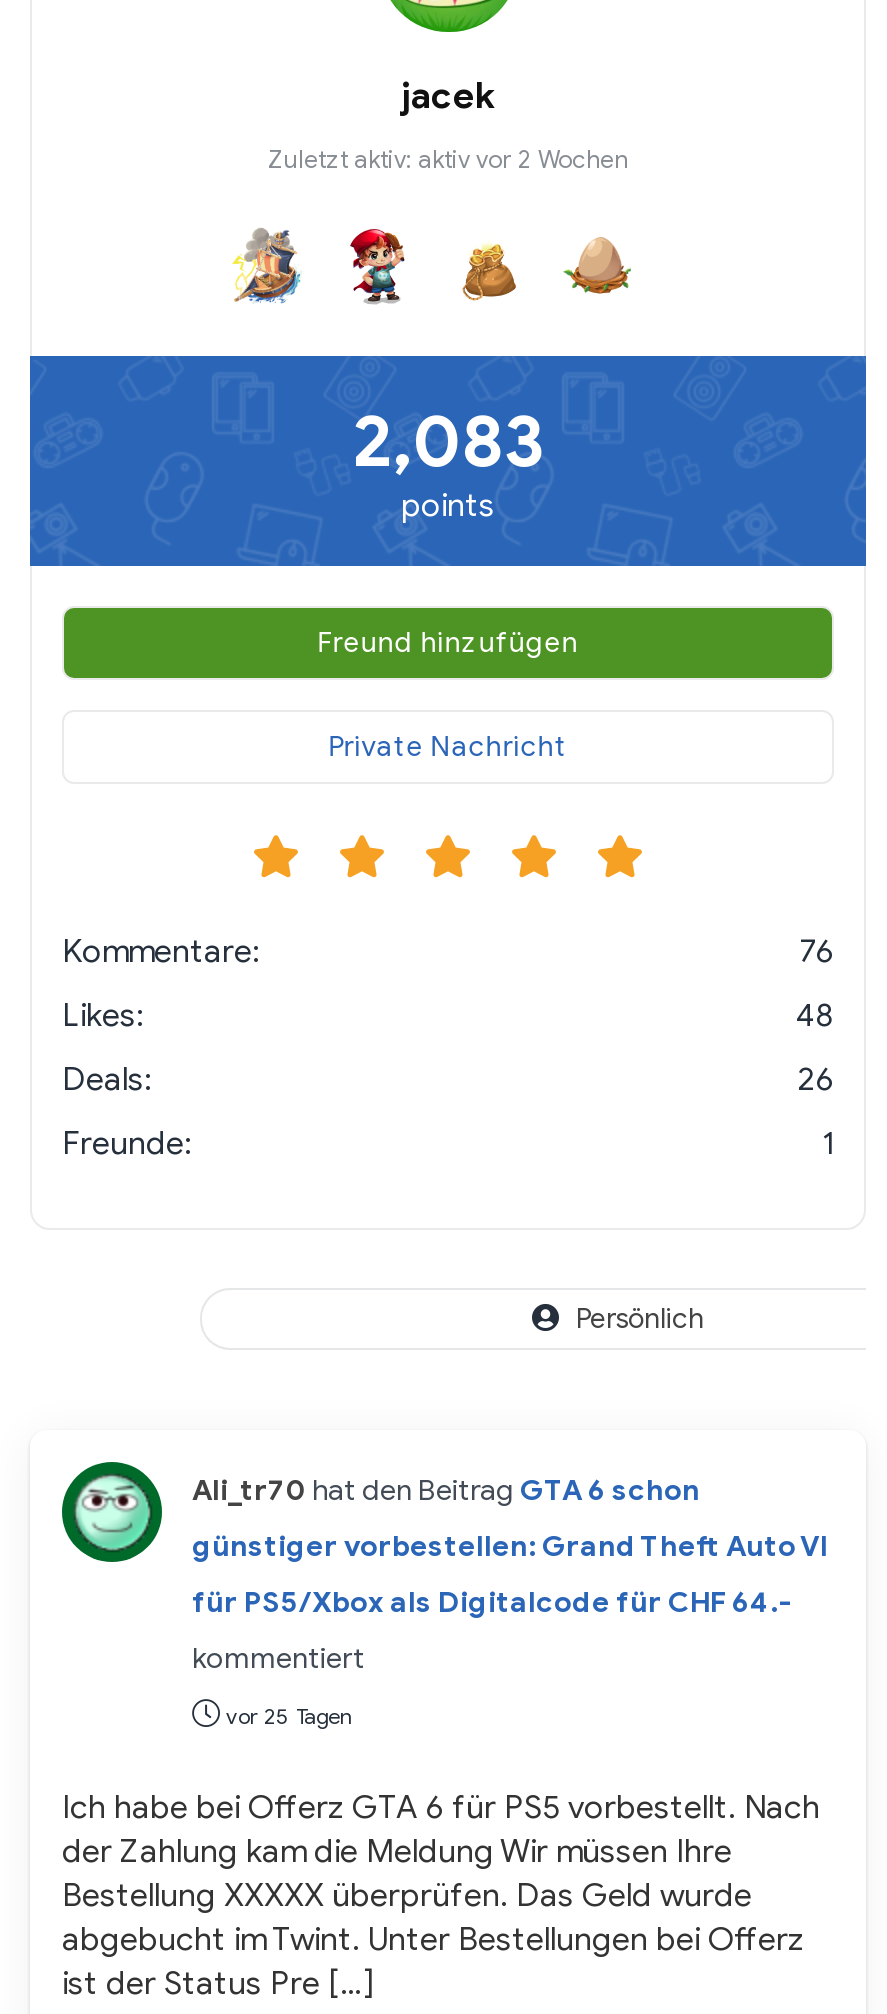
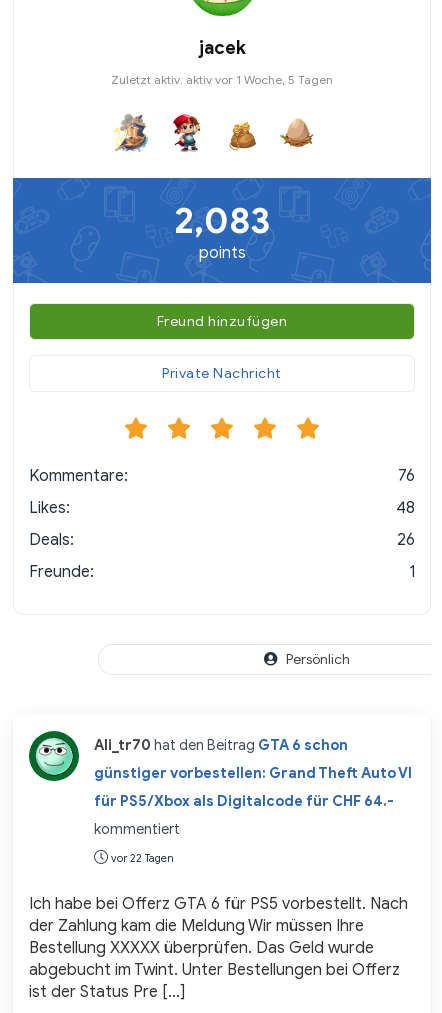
- Zuletzt aktiv: aktiv vor 2 Wochen
+ Zuletzt aktiv: aktiv vor 1 Woche, 5 Tagen

- vor 25 Tagen
+ vor 22 Tagen
